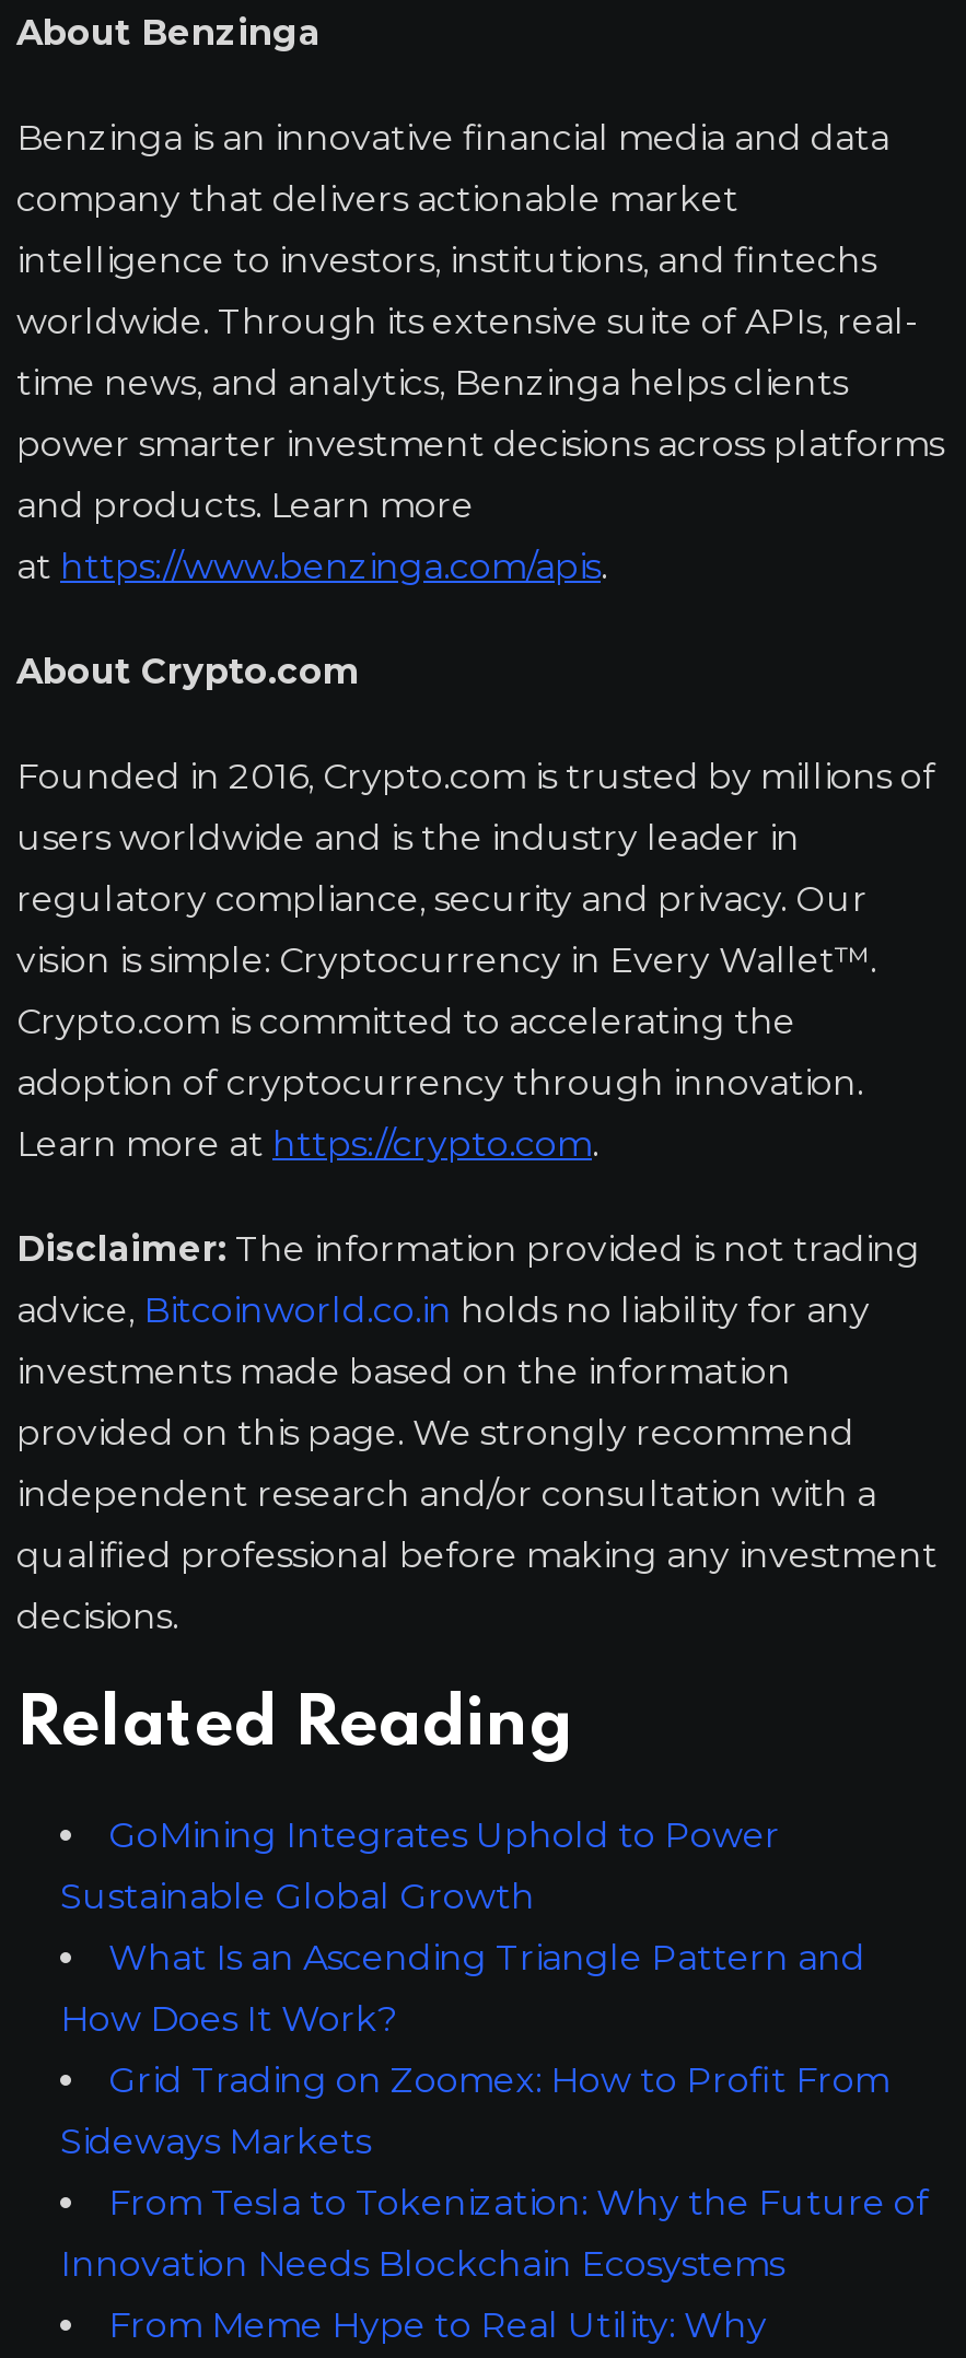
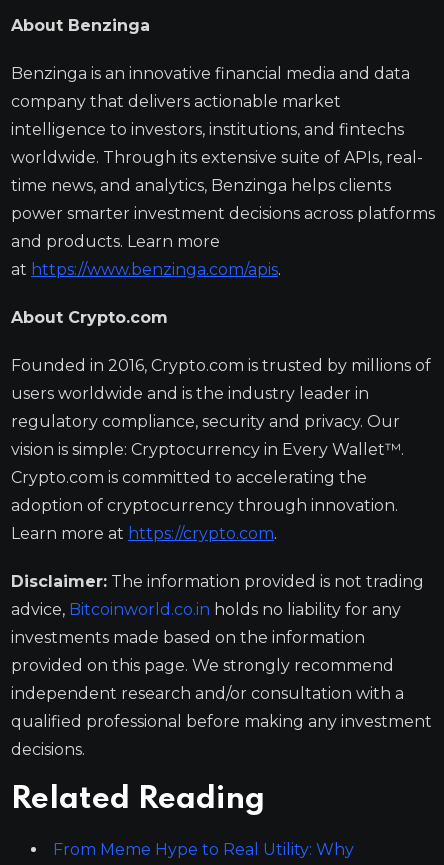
- GoMining Integrates Uphold to Power
- Sustainable Global Growth
- What Is an Ascending Triangle Pattern and
- How Does It Work?
- Grid Trading on Zoomex: How to Profit From
- Sideways Markets
- From Tesla to Tokenization: Why the Future of
- Innovation Needs Blockchain Ecosystems
